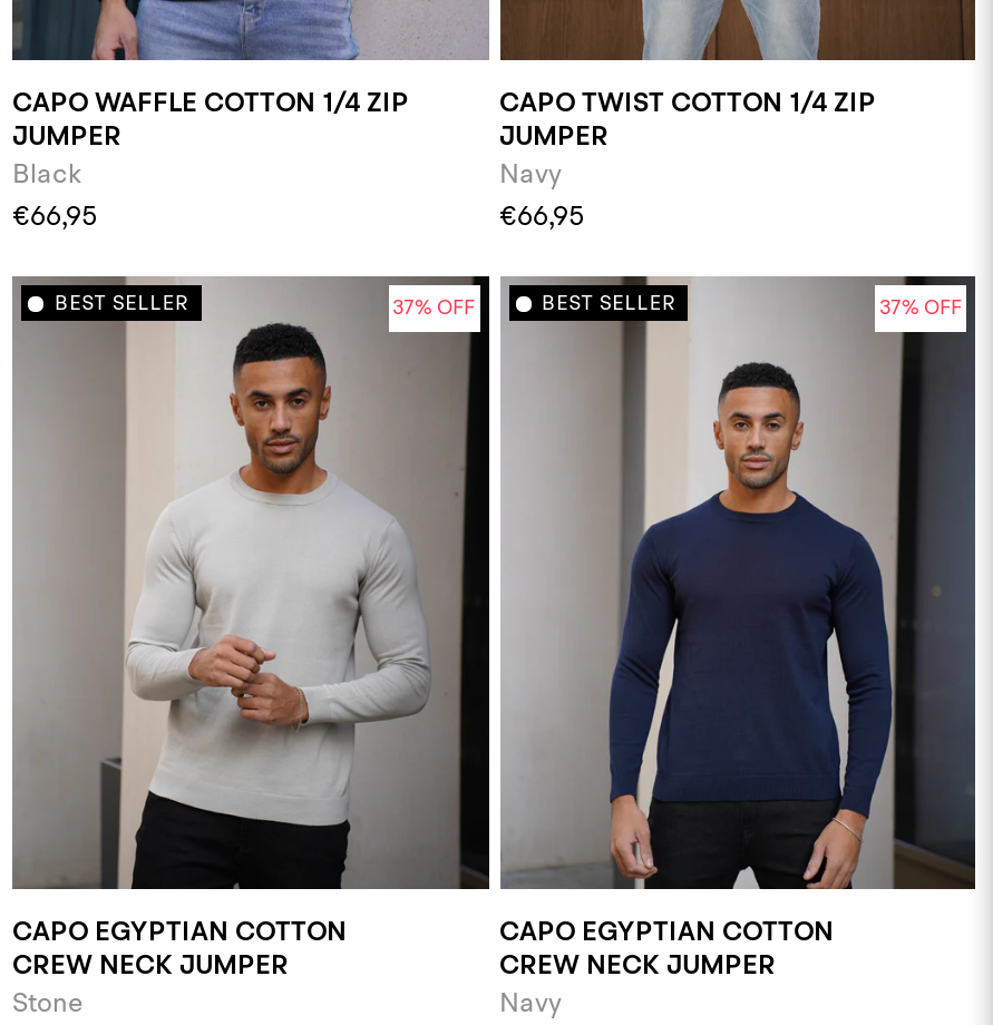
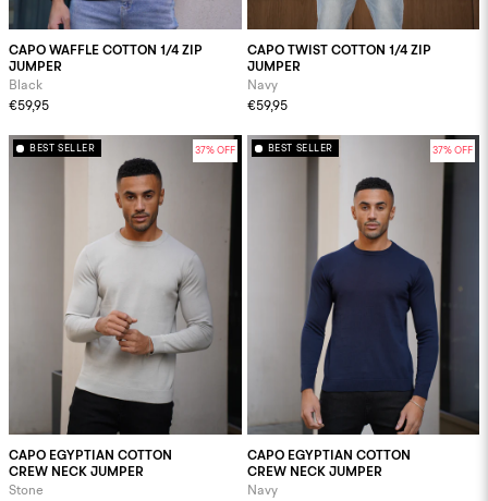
- €66,95
+ €59,95

- €66,95
+ €59,95
